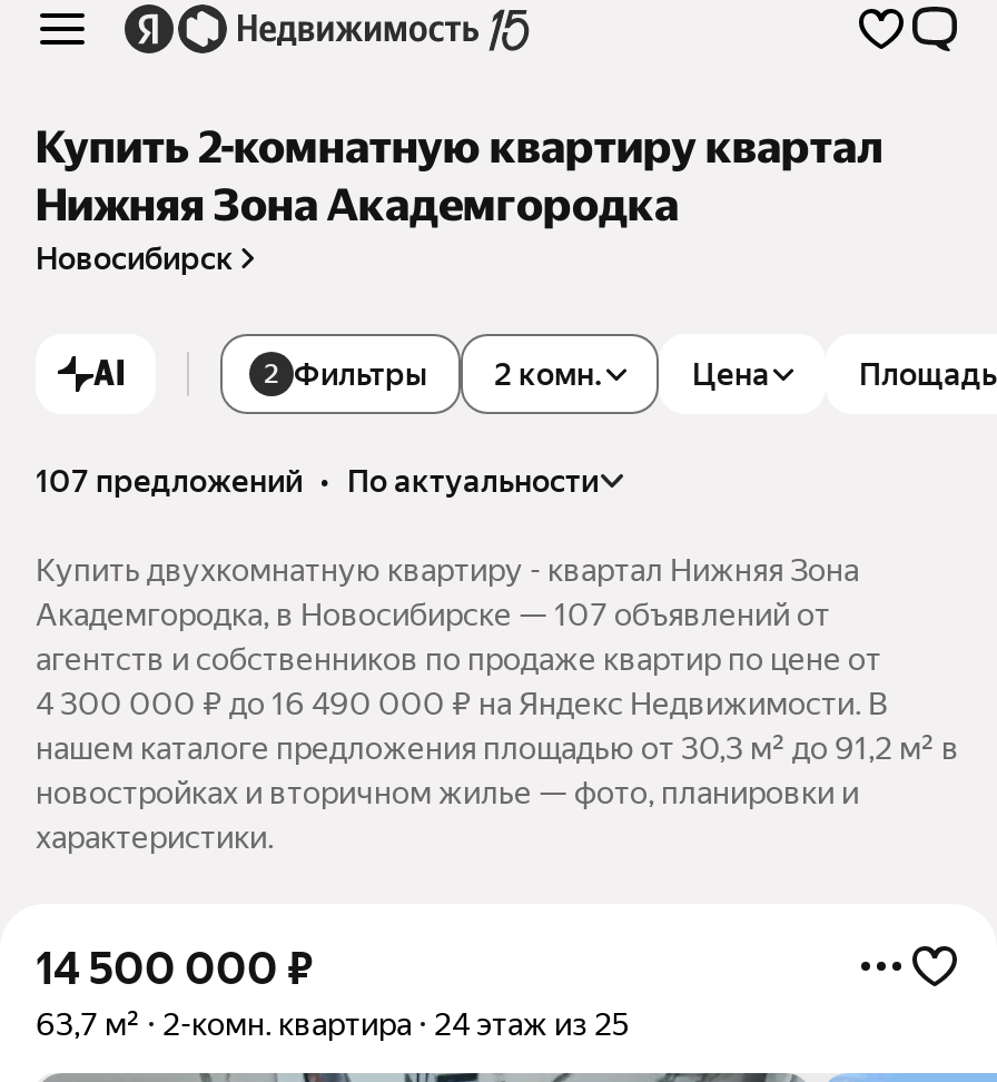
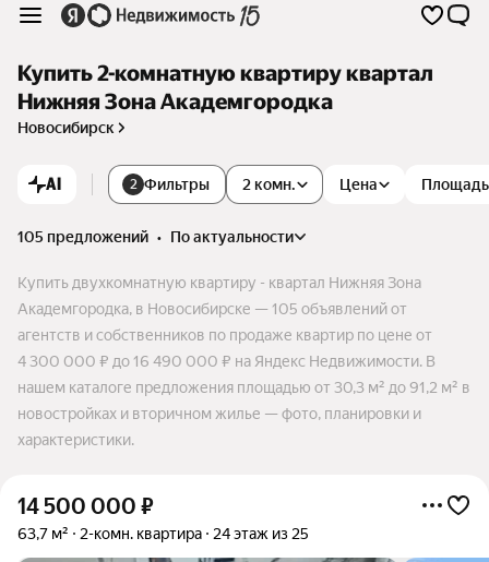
- 107 предложений • по актуальности
+ 105 предложений • по актуальности

- Академгородка, в Новосибирске — 107 объявлений от
+ Академгородка, в Новосибирске — 105 объявлений от
